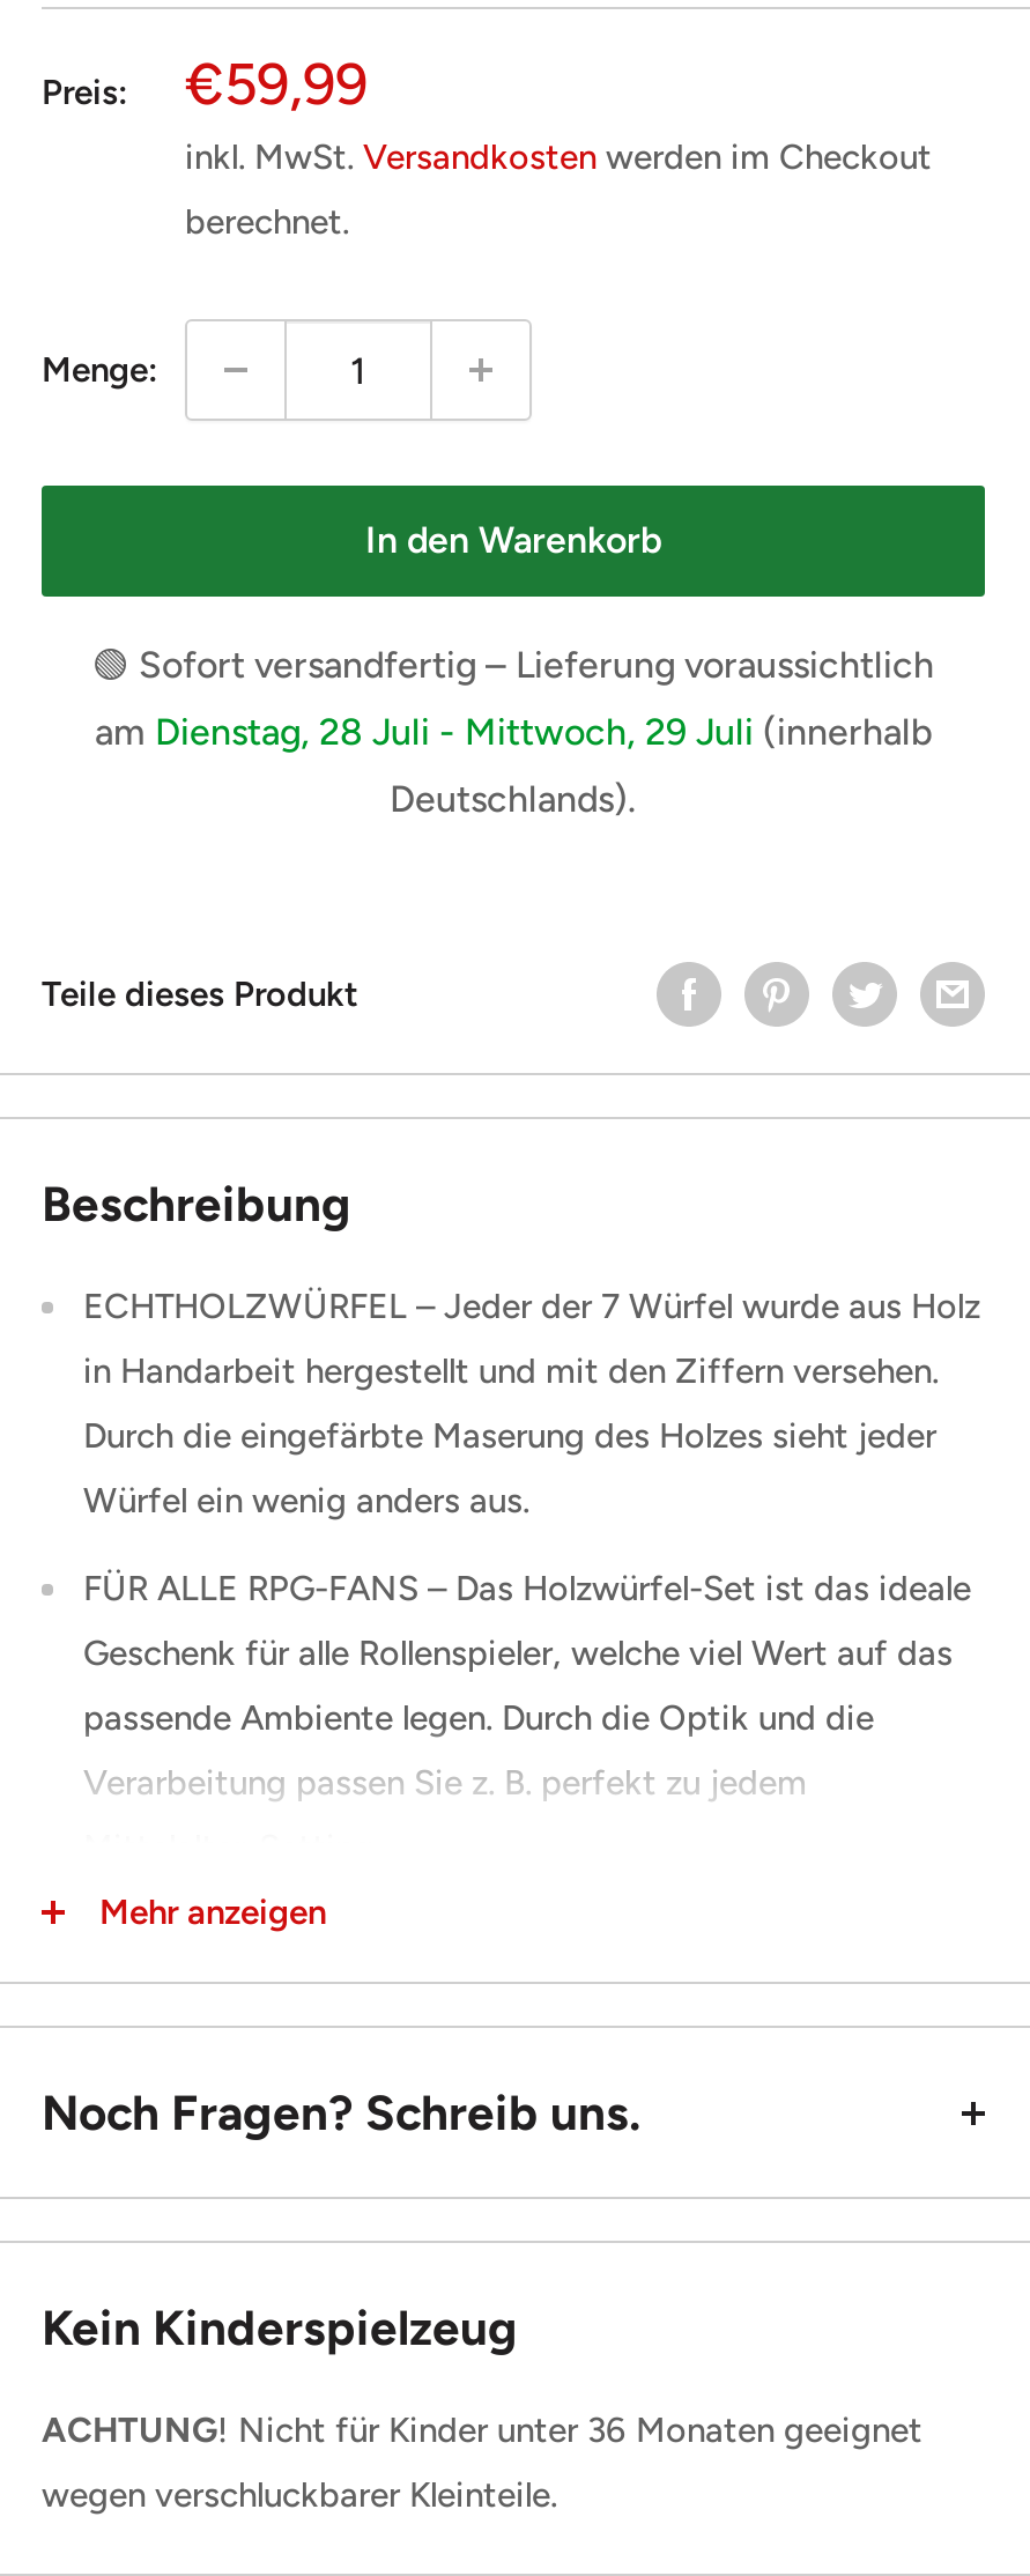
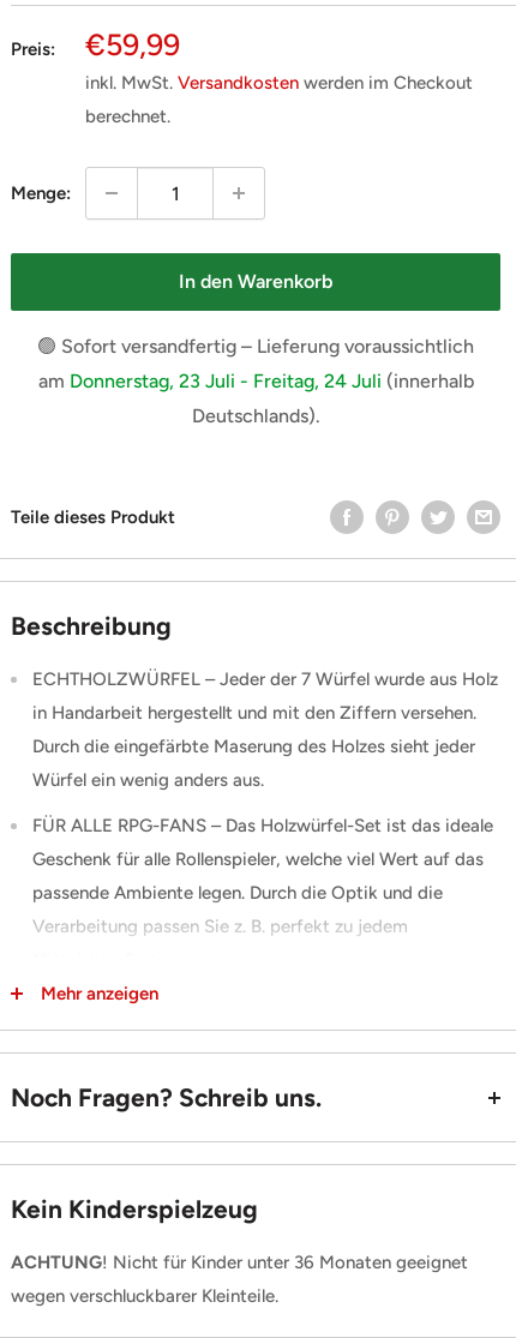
- am Dienstag, 28 Juli - Mittwoch, 29 Juli (innerhalb
+ am Donnerstag, 23 Juli - Freitag, 24 Juli (innerhalb
